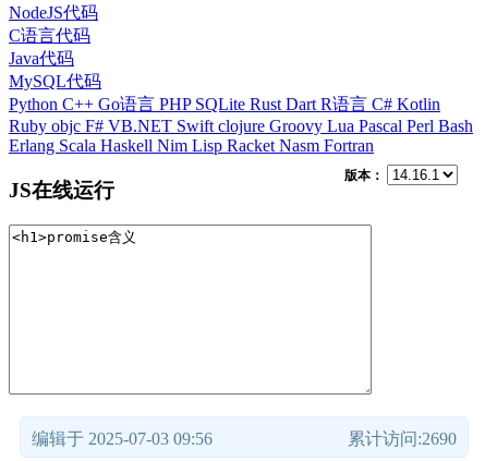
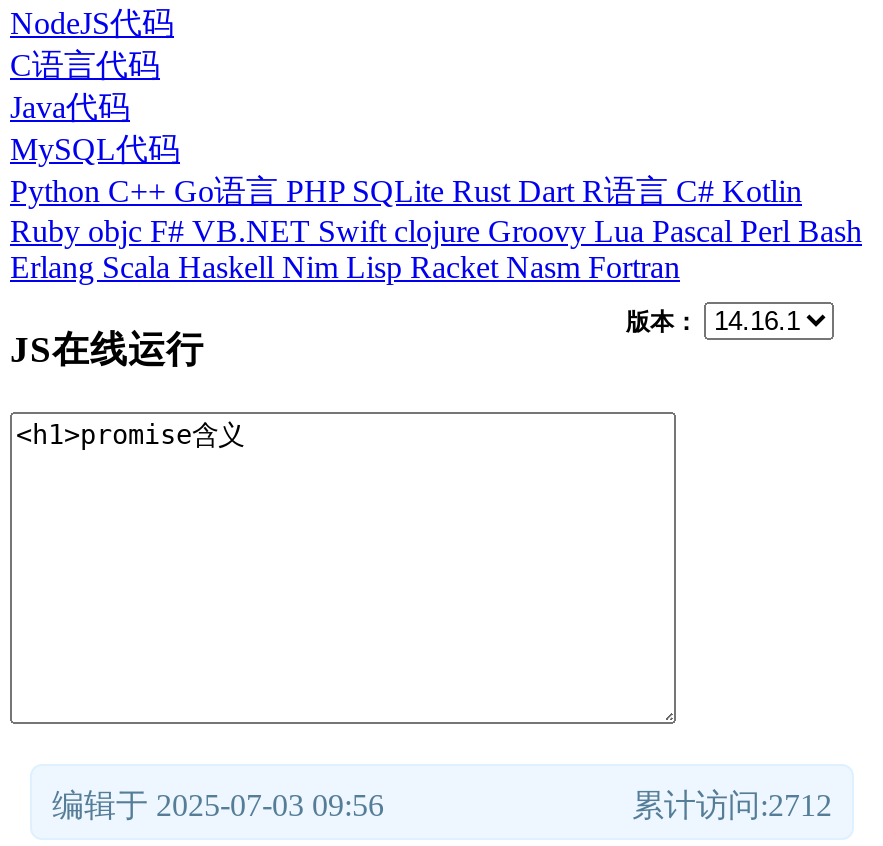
- 累计访问:2690
+ 累计访问:2712
